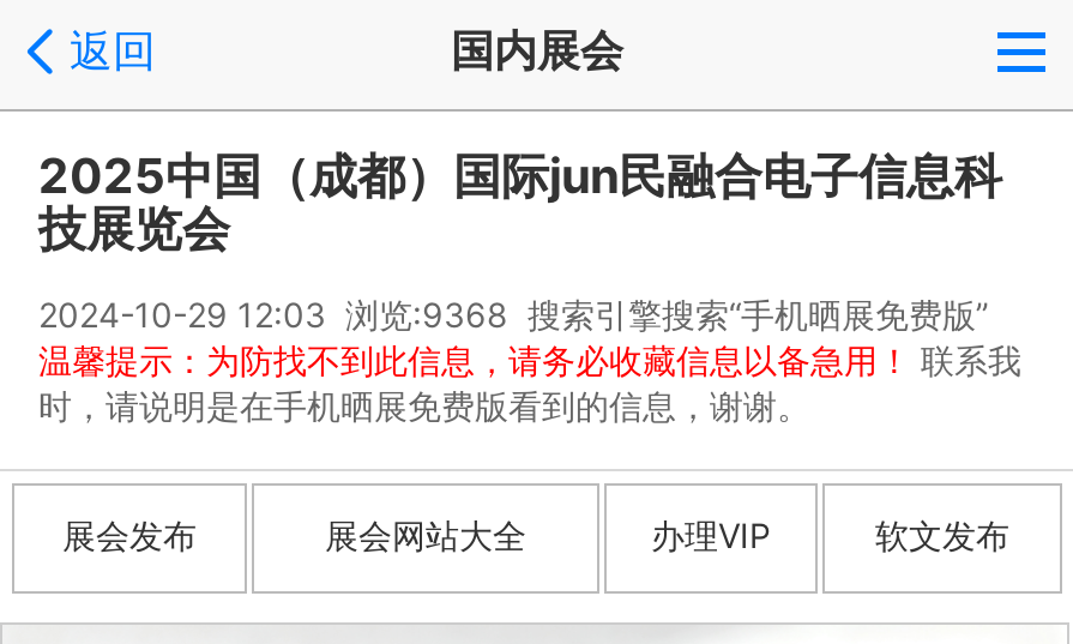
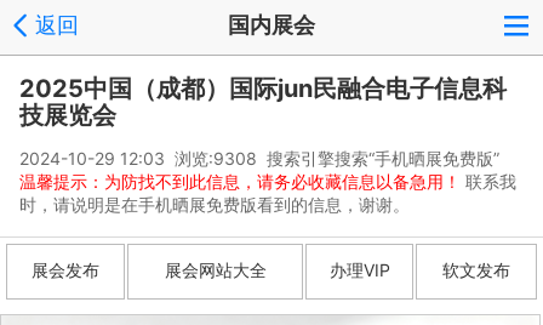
- 2024-10-29 12:03 浏览:9368搜索引擎搜索“手机晒展免费版”
+ 2024-10-29 12:03 浏览:9308搜索引擎搜索“手机晒展免费版”
